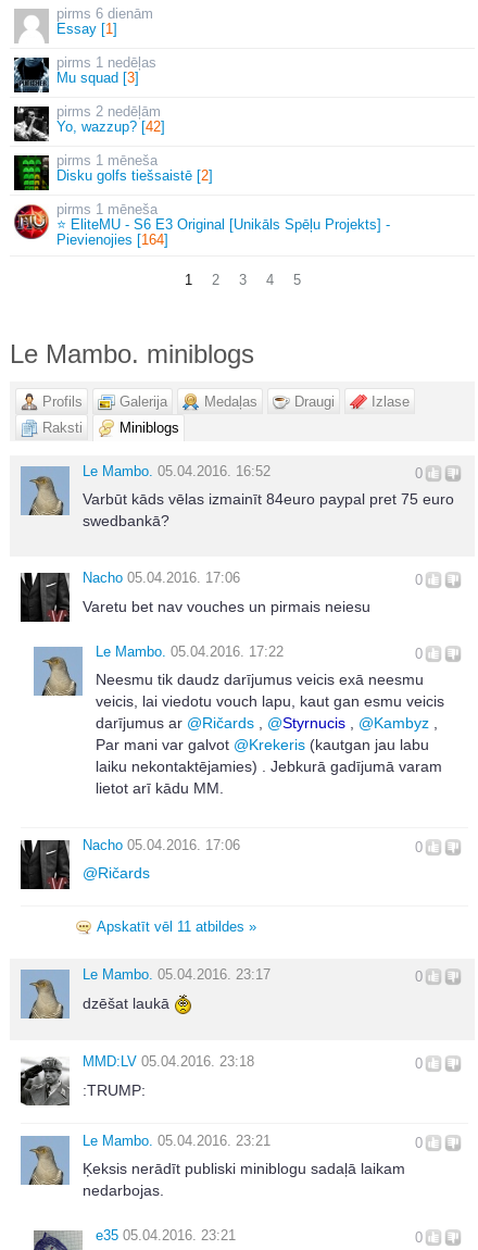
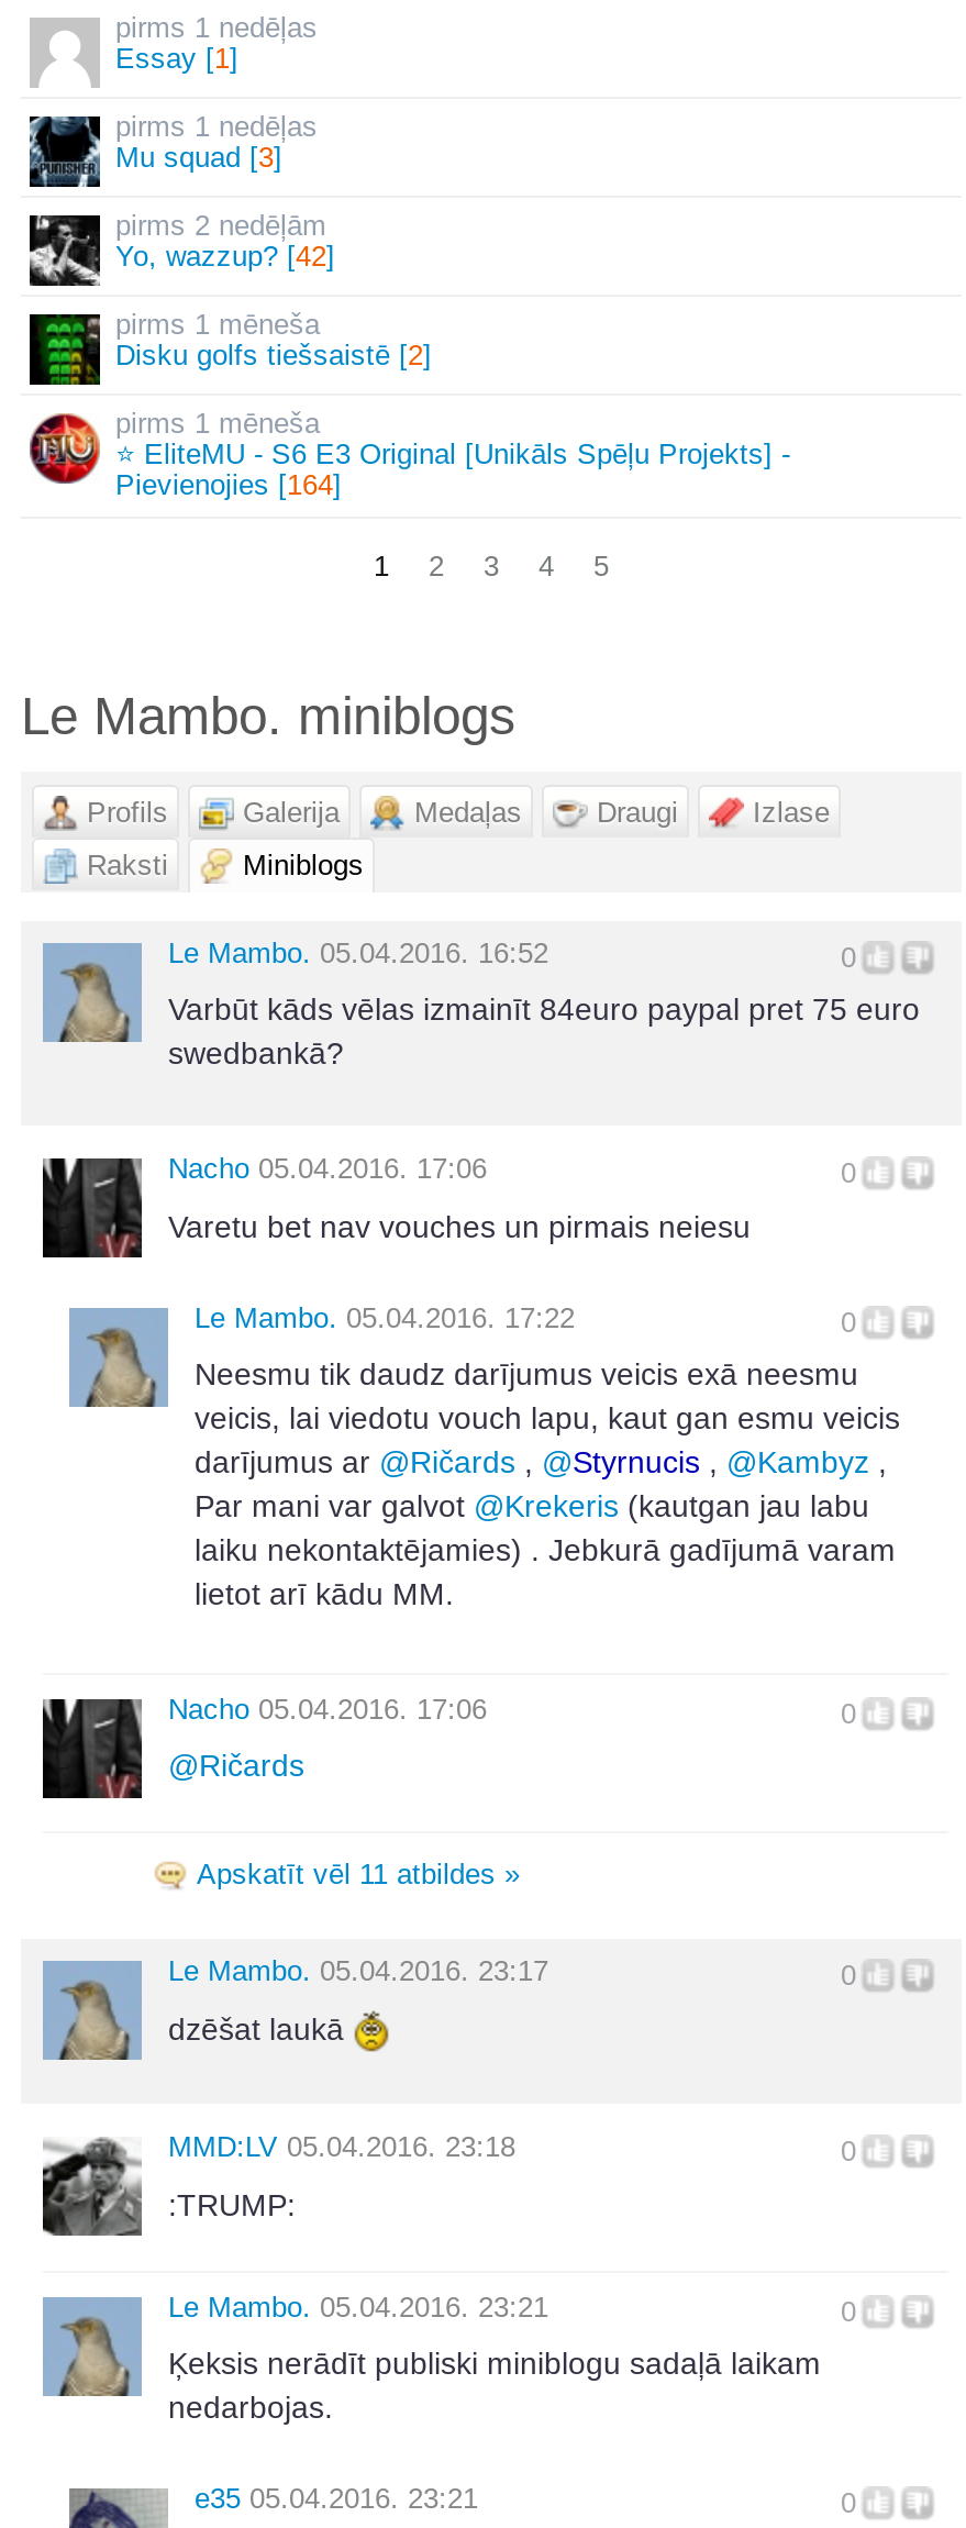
- 6 dienām
+ 1 nedēļas
